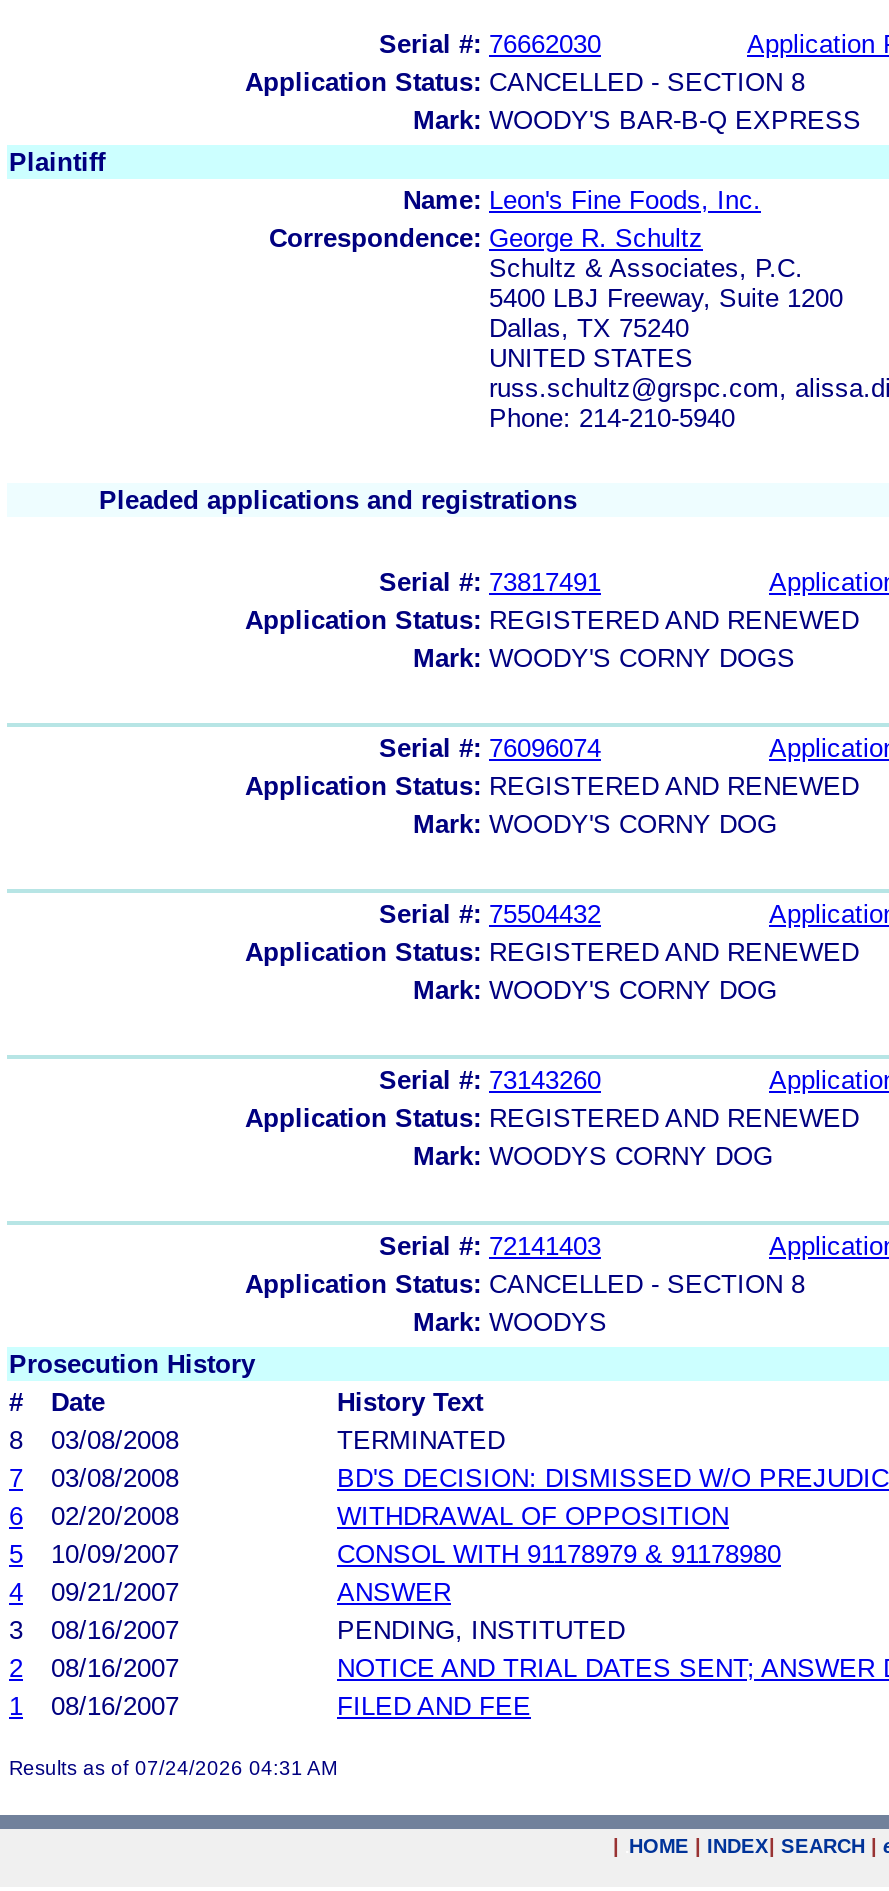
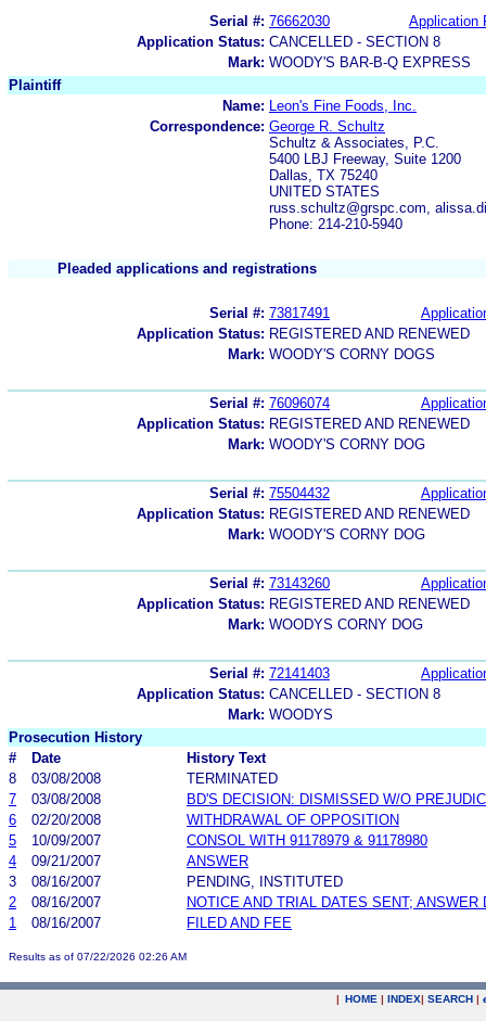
- Results as of 07/24/2026 04:31 AM
+ Results as of 07/22/2026 02:26 AM
